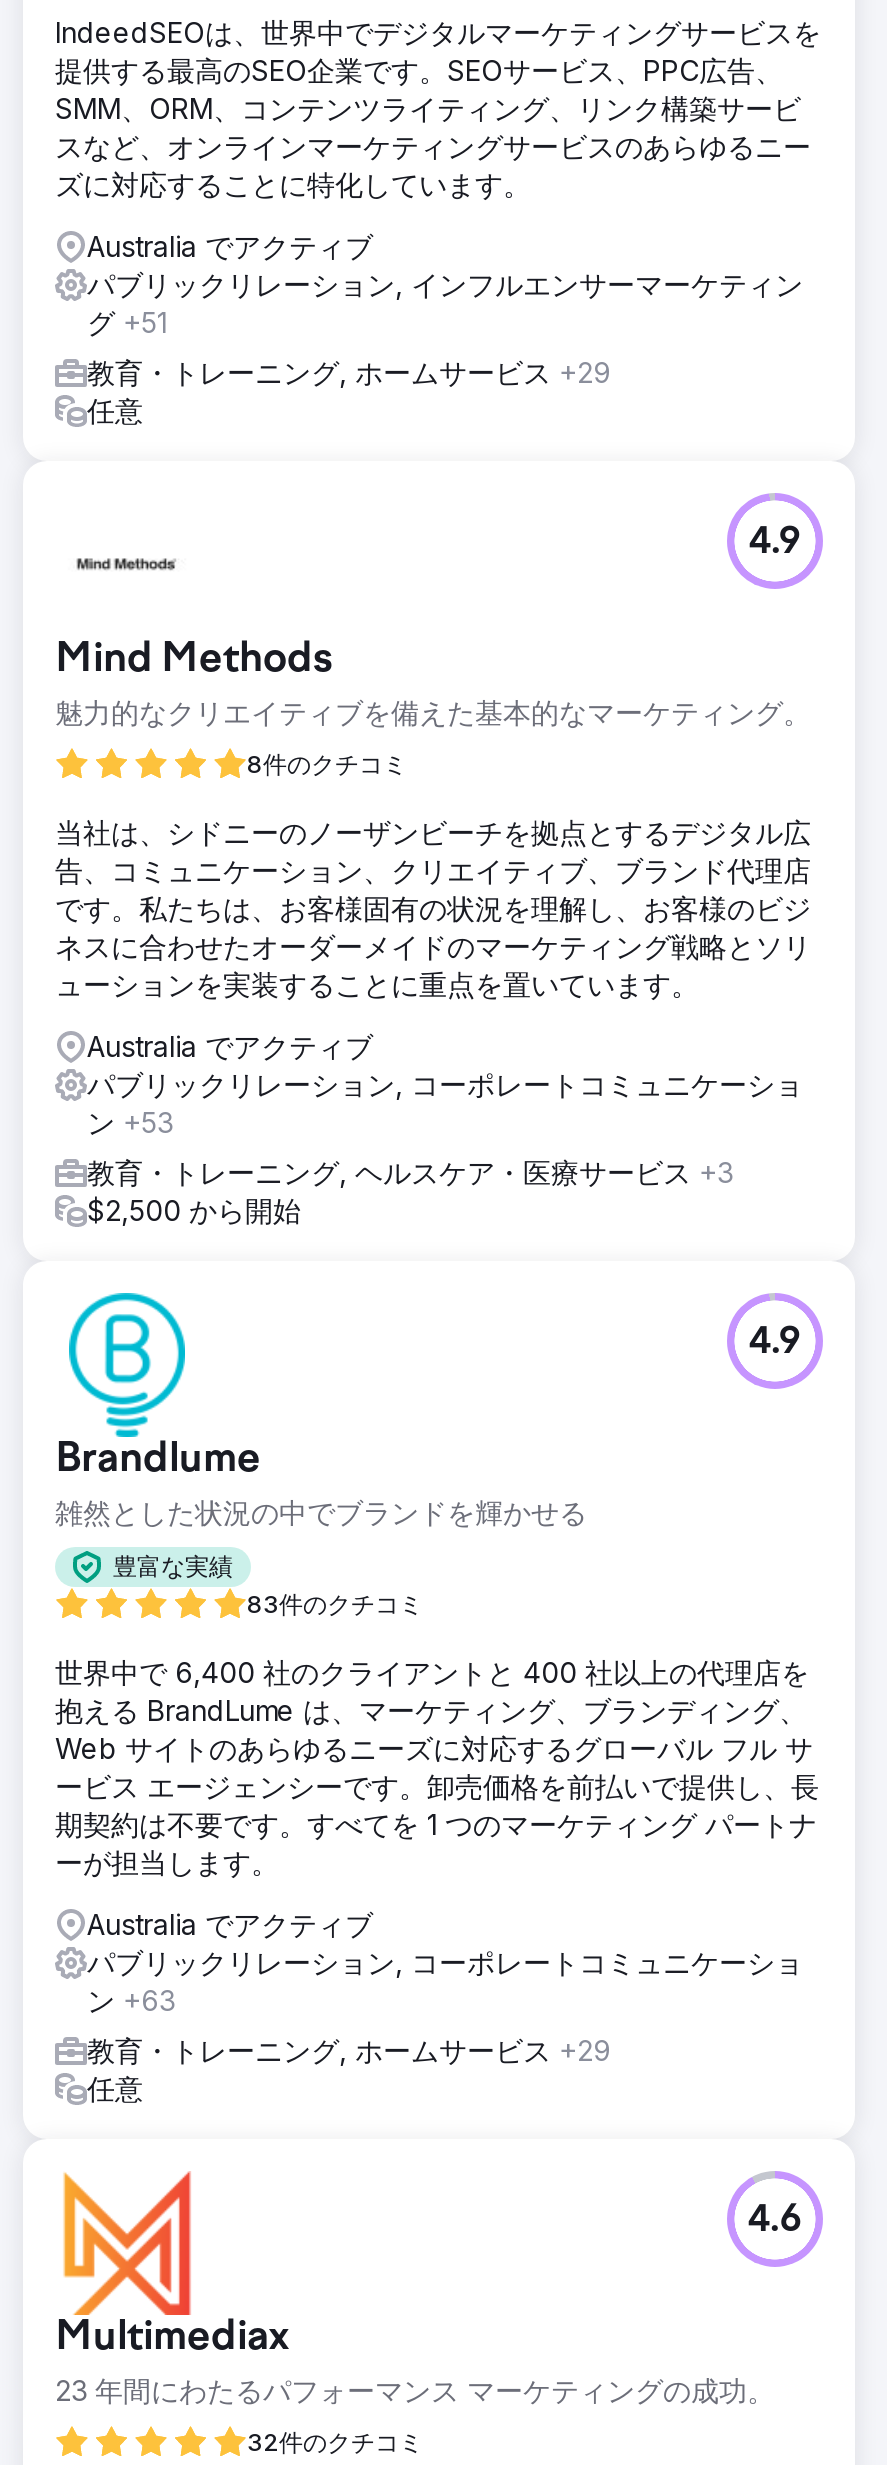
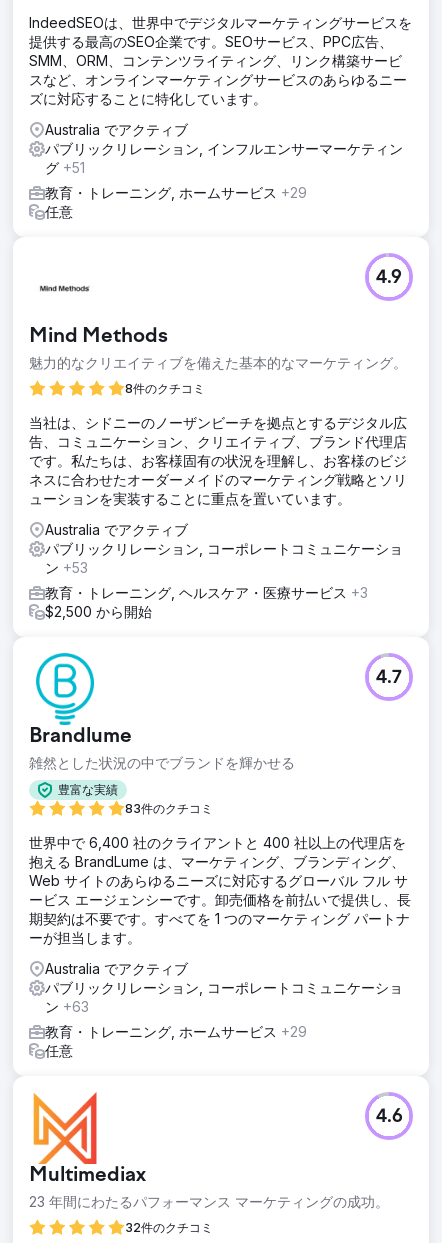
- 4.9
+ 4.7
